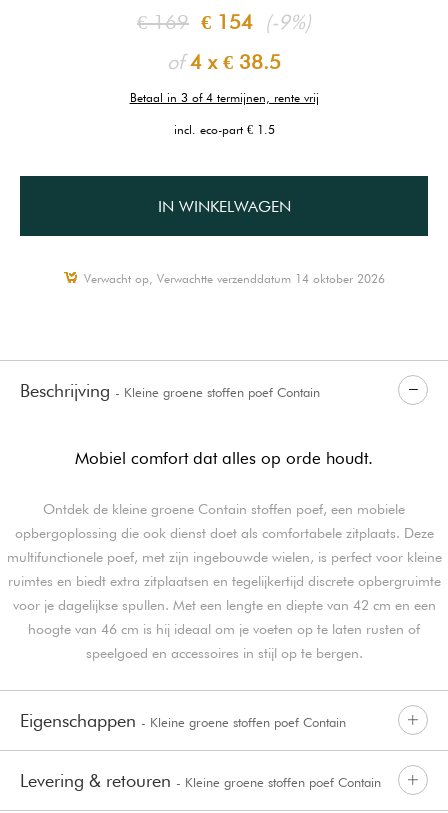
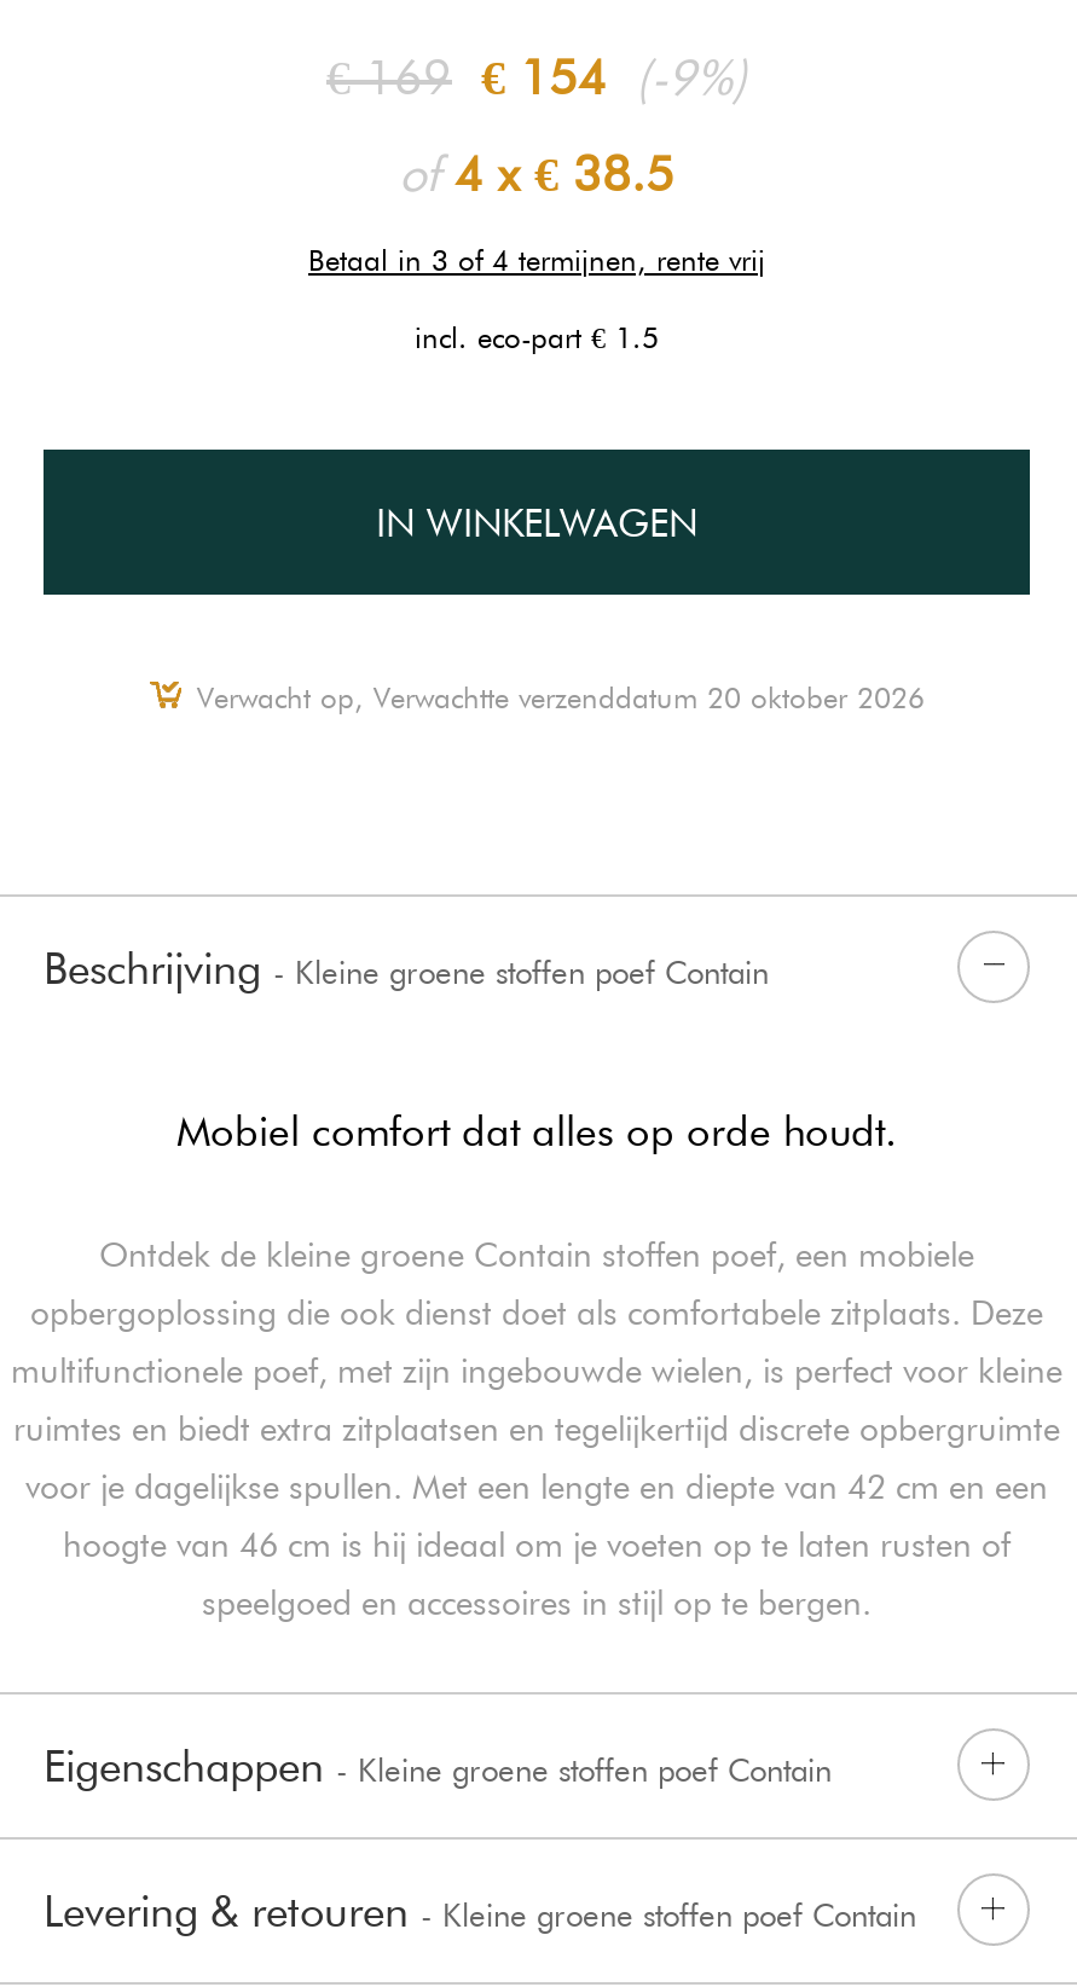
- Verwacht op, Verwachtte verzenddatum 14 oktober 2026
+ Verwacht op, Verwachtte verzenddatum 20 oktober 2026
